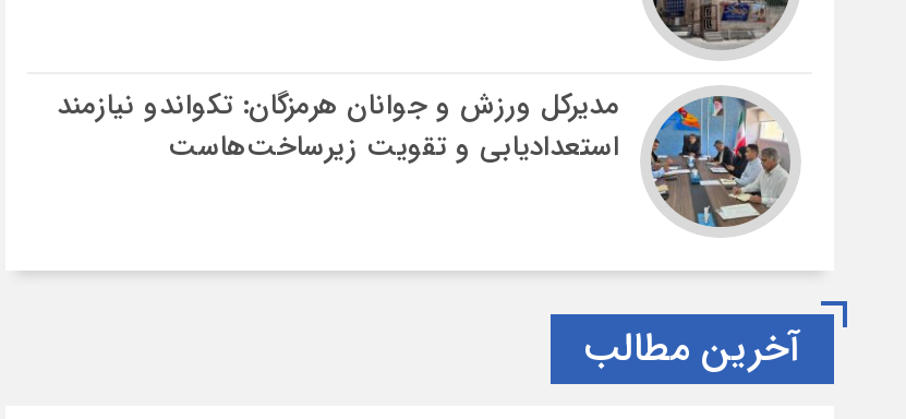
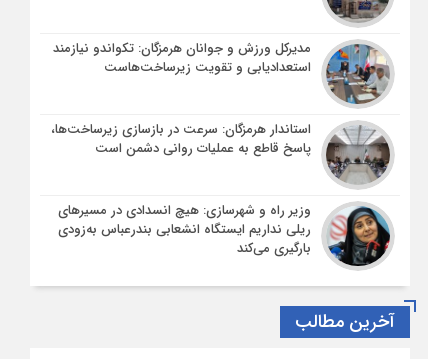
+ [image]
+ استاندار هرمزگان: سرعت در بازسازی زیرساخت‌ها،
+ پاسخ قاطع به عملیات روانی دشمن است
+ وزیر راه و شهرسازی: هیچ انسدادی در مسیرهای
+ ریلی نداریم ایستگاه انشعابی بندرعباس به‌زودی
+ بارگیری می‌کند

+ [image]
